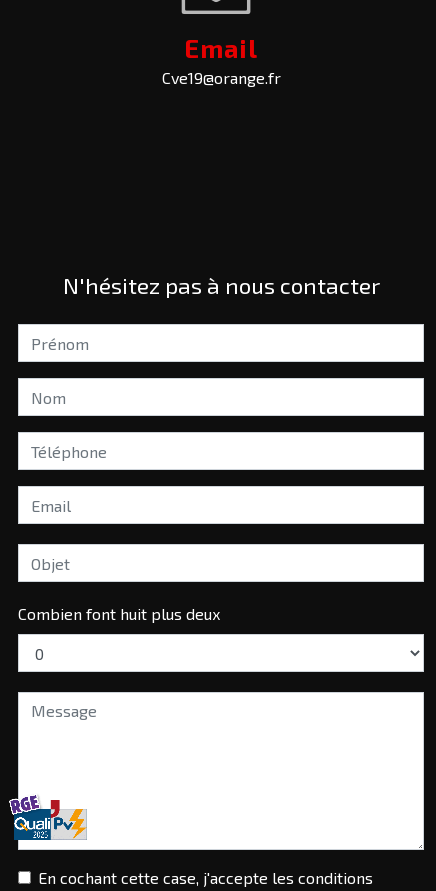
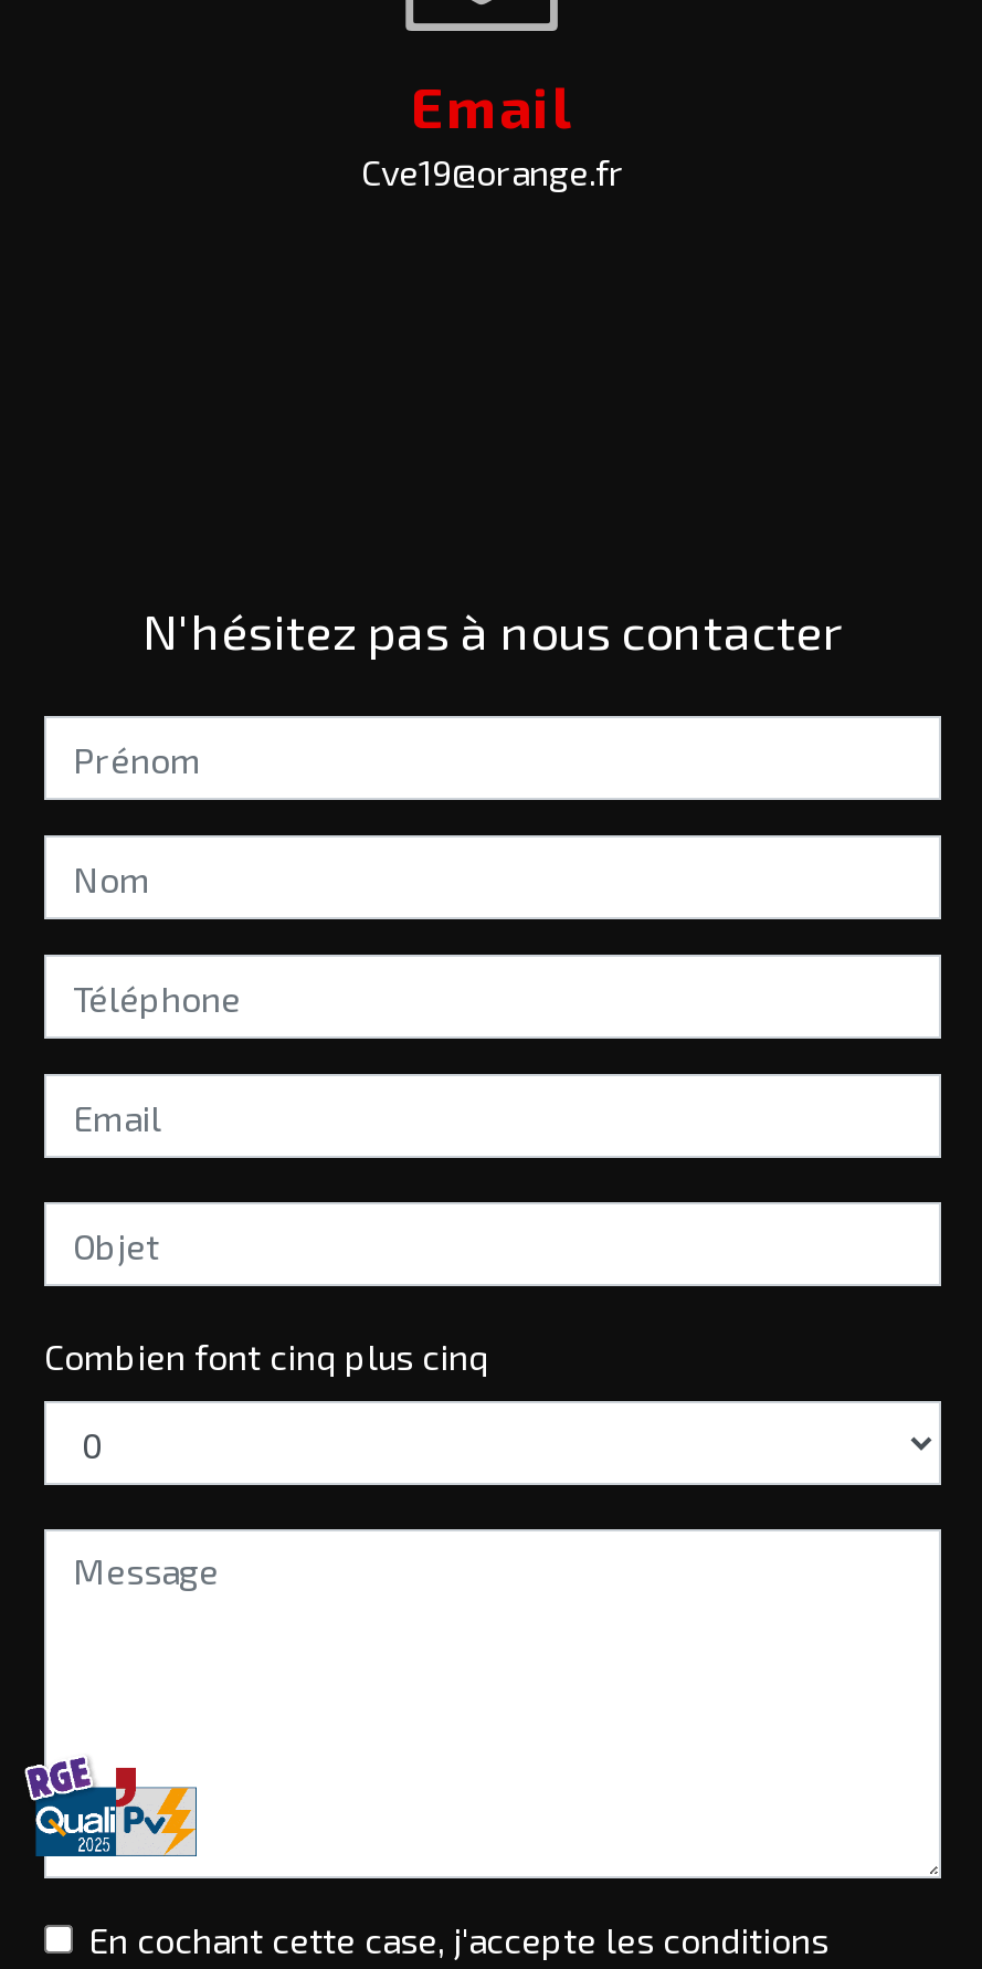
- Combien font huit plus deux
+ Combien font cinq plus cinq
